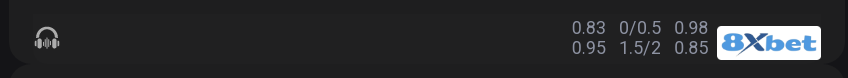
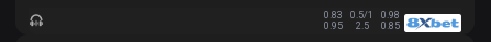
- 0.83 0/0.5 0.98
+ 0.83 0.5/1 0.98

- 0.95 1.5/2 0.85
+ 0.95 2.5 0.85
